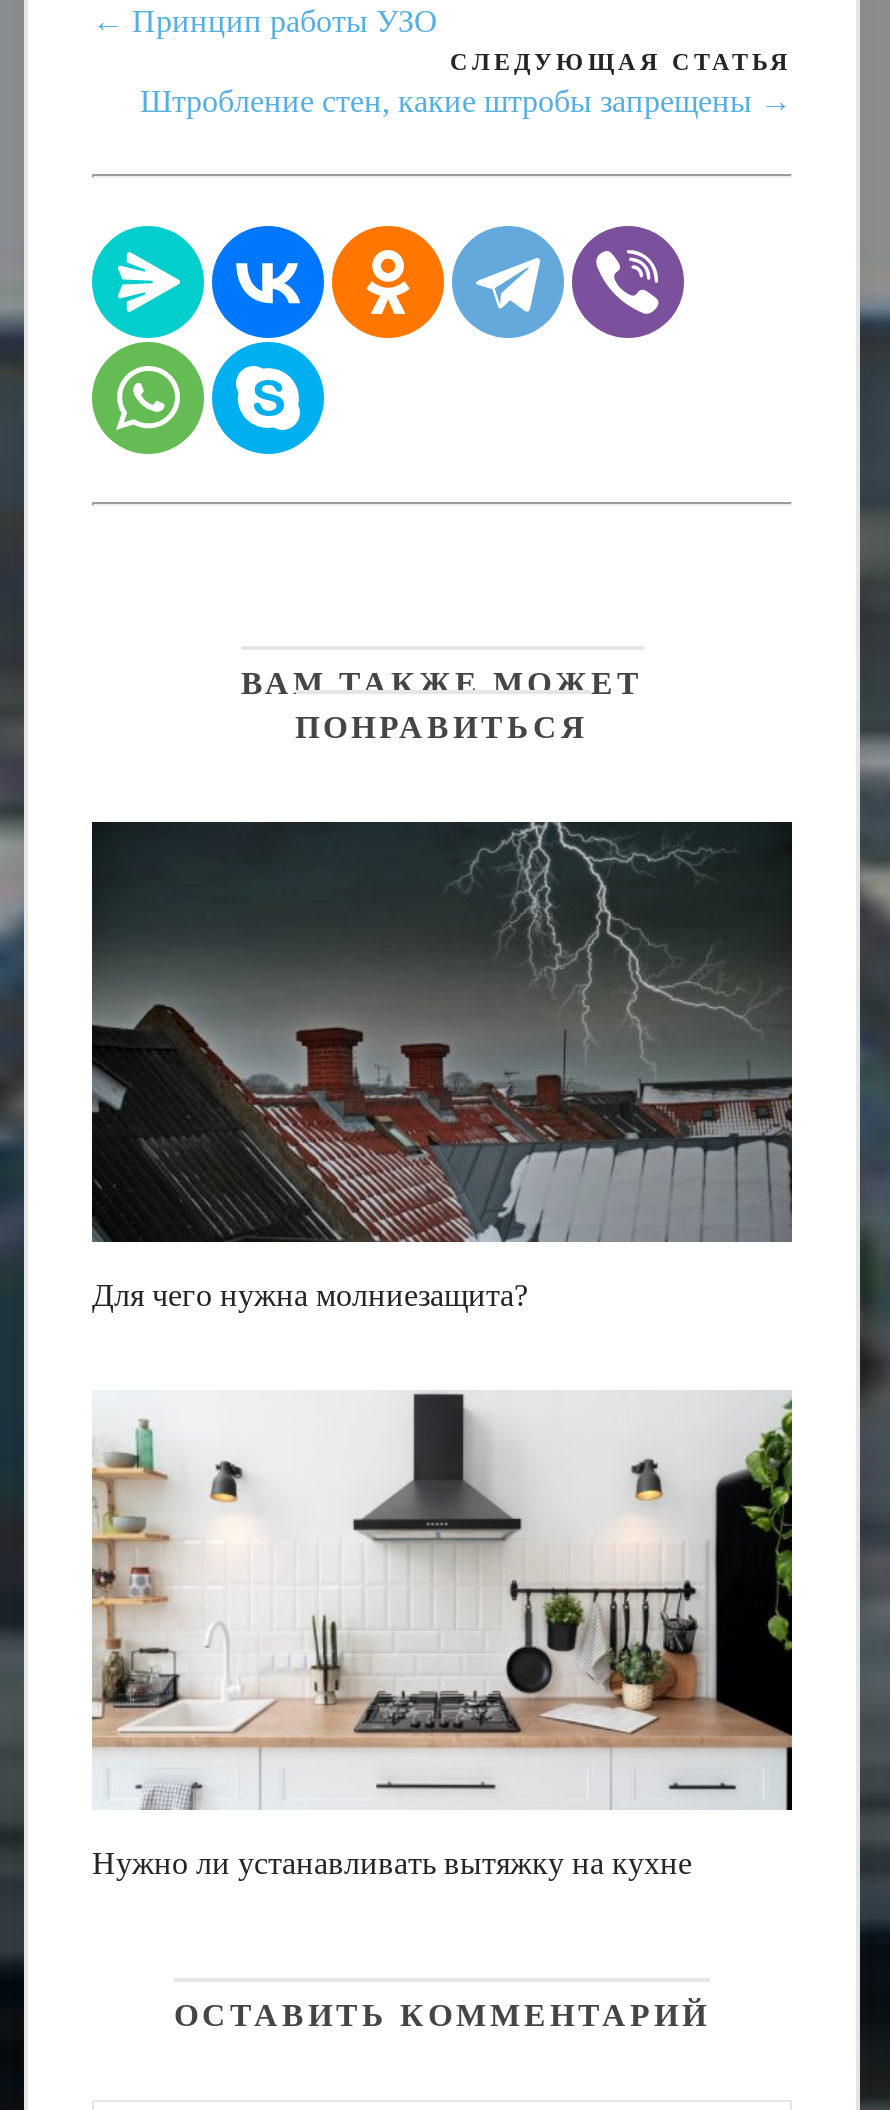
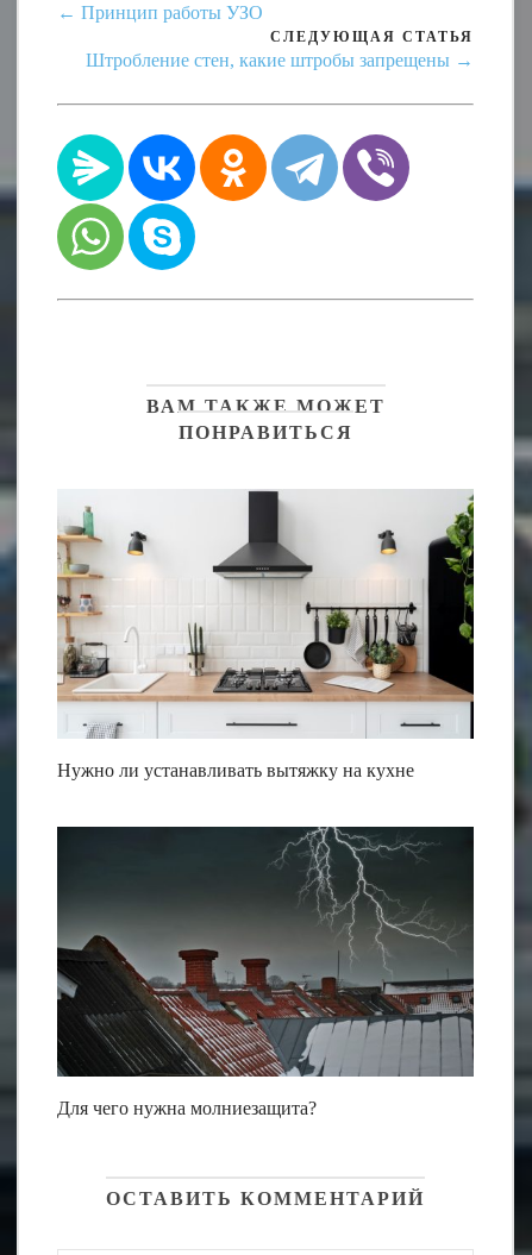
moved down: [image] | Для чего нужна молниезащита?

moved up: [image] | Нужно ли устанавливать вытяжку на кухне
